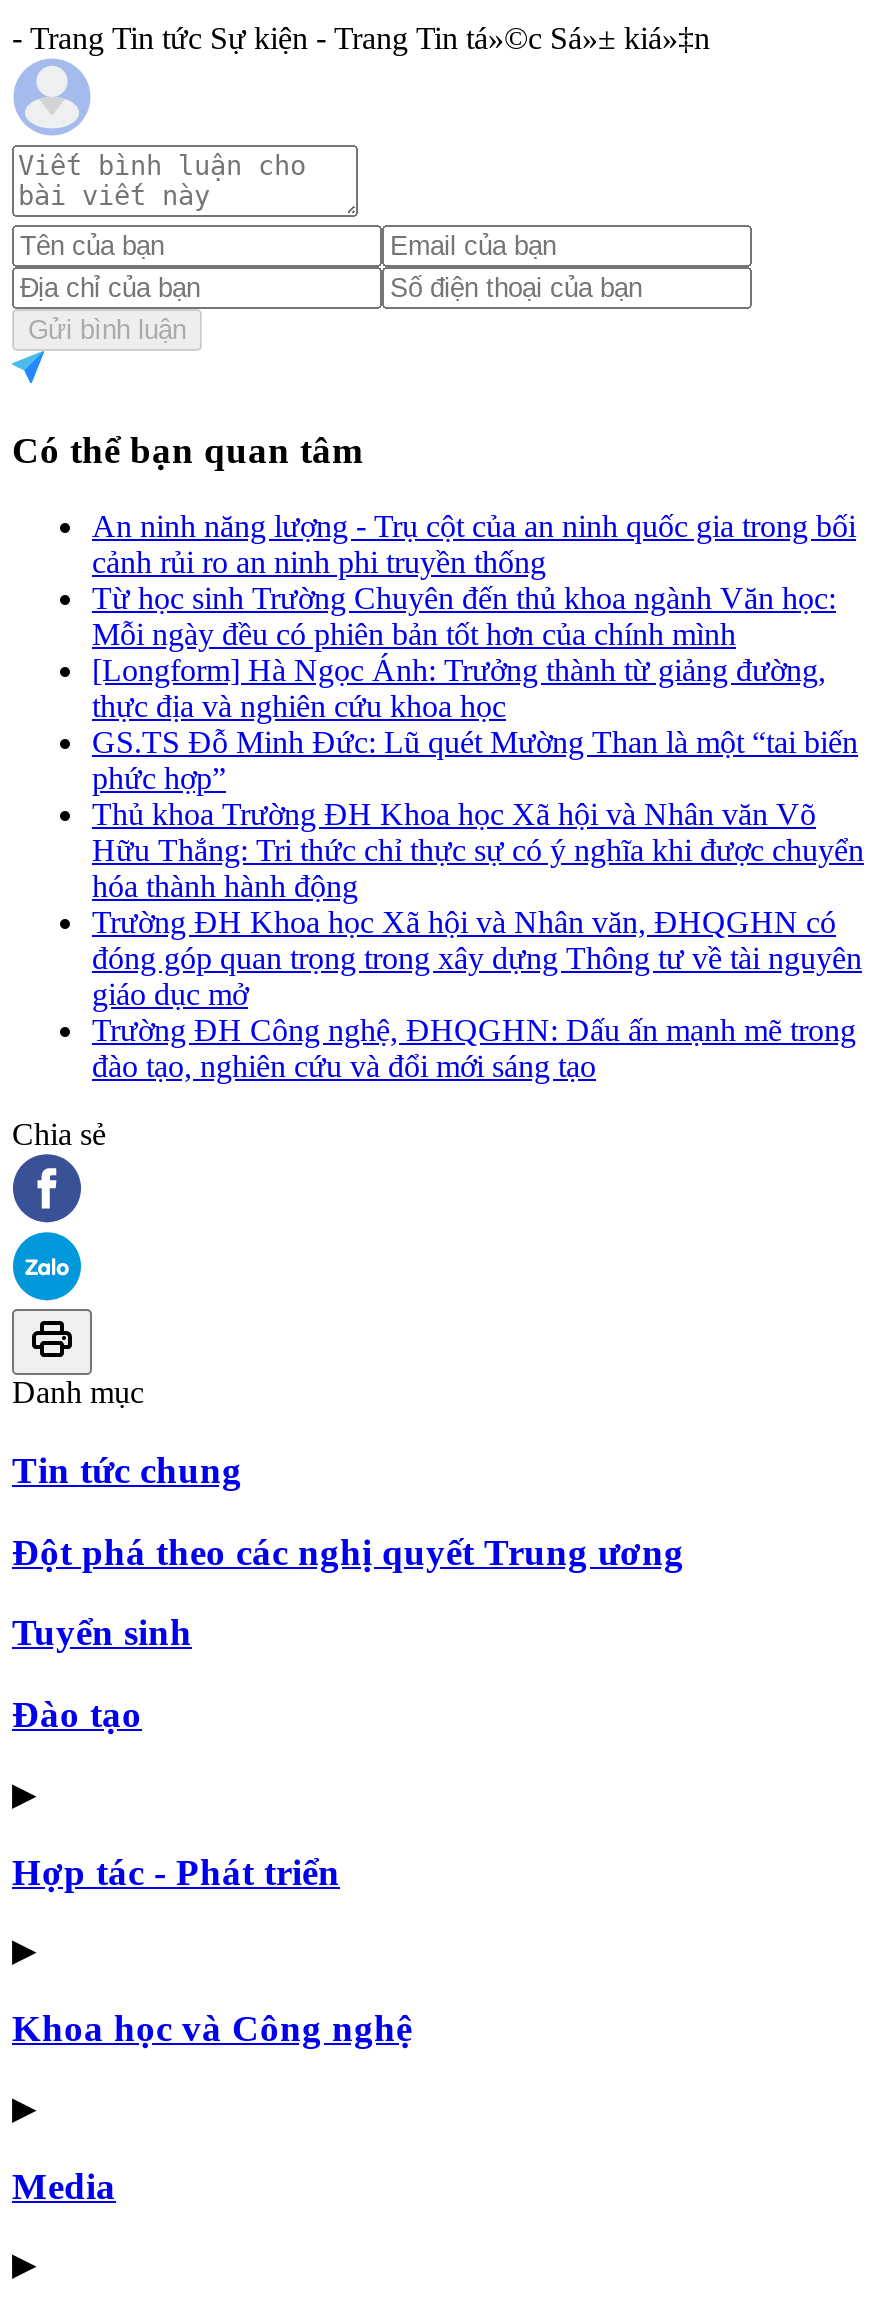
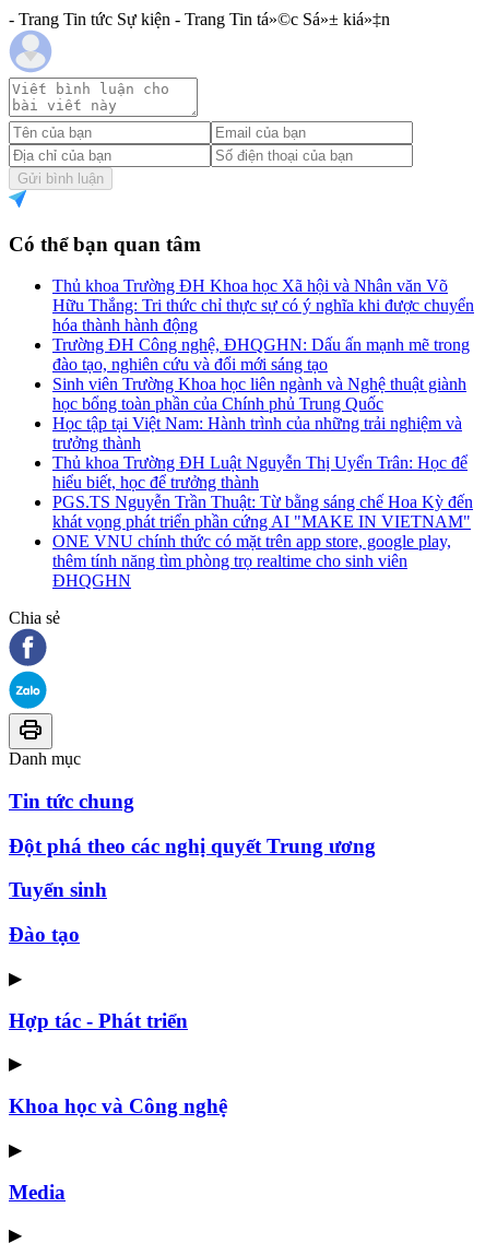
- An ninh năng lượng - Trụ cột của an ninh quốc gia trong bối
- cảnh rủi ro an ninh phi truyền thống
- Từ học sinh Trường Chuyên đến thủ khoa ngành Văn học:
- Mỗi ngày đều có phiên bản tốt hơn của chính mình
- [Longform] Hà Ngọc Ánh: Trưởng thành từ giảng đường,
- thực địa và nghiên cứu khoa học
- GS.TS Đỗ Minh Đức: Lũ quét Mường Than là một “tai biến
- phức hợp”

moved up: Thủ khoa Trường ĐH Khoa học Xã hội và Nhân văn Võ | Hữu Thắng: Tri thức chỉ thực sự có ý nghĩa khi được chuyển | hóa thành hành động

- Trường ĐH Khoa học Xã hội và Nhân văn, ĐHQGHN có
- đóng góp quan trọng trong xây dựng Thông tư về tài nguyên
- giáo dục mở

moved up: Trường ĐH Công nghệ, ĐHQGHN: Dấu ấn mạnh mẽ trong | đào tạo, nghiên cứu và đổi mới sáng tạo

+ Sinh viên Trường Khoa học liên ngành và Nghệ thuật giành
+ học bổng toàn phần của Chính phủ Trung Quốc
+ Học tập tại Việt Nam: Hành trình của những trải nghiệm và
+ trưởng thành
+ Thủ khoa Trường ĐH Luật Nguyễn Thị Uyển Trân: Học để
+ hiểu biết, học để trưởng thành
+ PGS.TS Nguyễn Trần Thuật: Từ bằng sáng chế Hoa Kỳ đến
+ khát vọng phát triển phần cứng AI "MAKE IN VIETNAM"
+ ONE VNU chính thức có mặt trên app store, google play,
+ thêm tính năng tìm phòng trọ realtime cho sinh viên
+ ĐHQGHN
